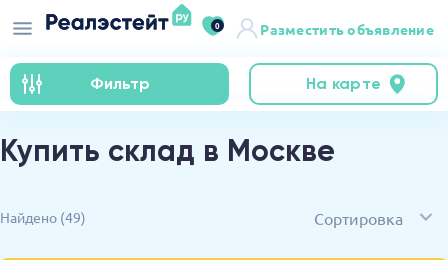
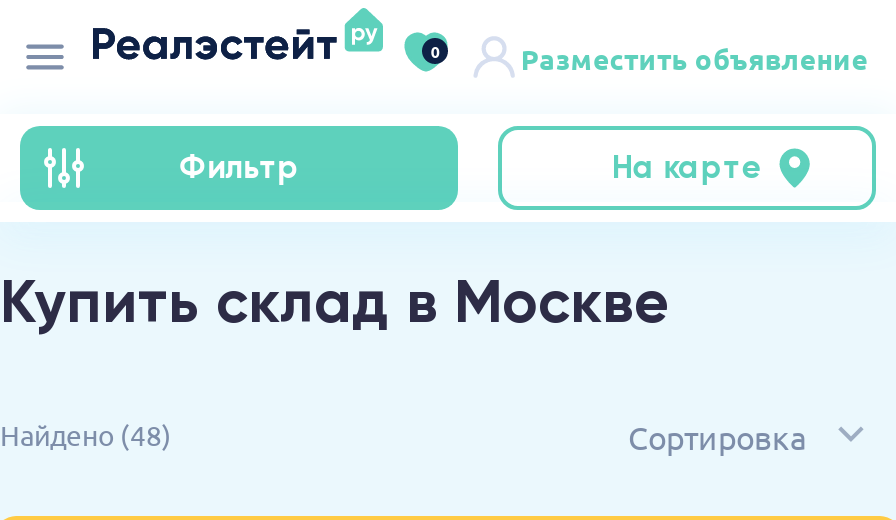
- Найдено (49)
+ Найдено (48)
